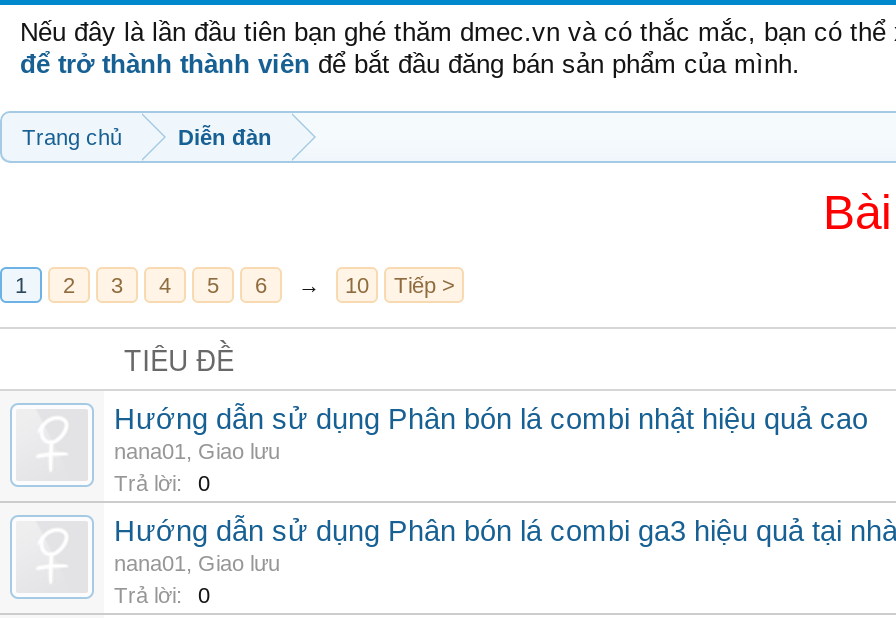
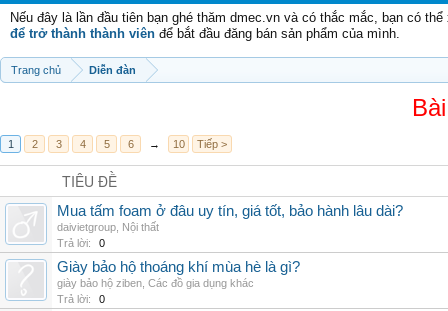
- Hướng dẫn sử dụng Phân bón lá combi nhật hiệu quả cao
- nana01, Giao lưu
+ Mua tấm foam ở đâu uy tín, giá tốt, bảo hành lâu dài?
+ daivietgroup, Nội thất

- Hướng dẫn sử dụng Phân bón lá combi ga3 hiệu quả tại nhà
- nana01, Giao lưu
+ Giày bảo hộ thoáng khí mùa hè là gì?
+ giày bảo hộ ziben, Các đồ gia dụng khác
